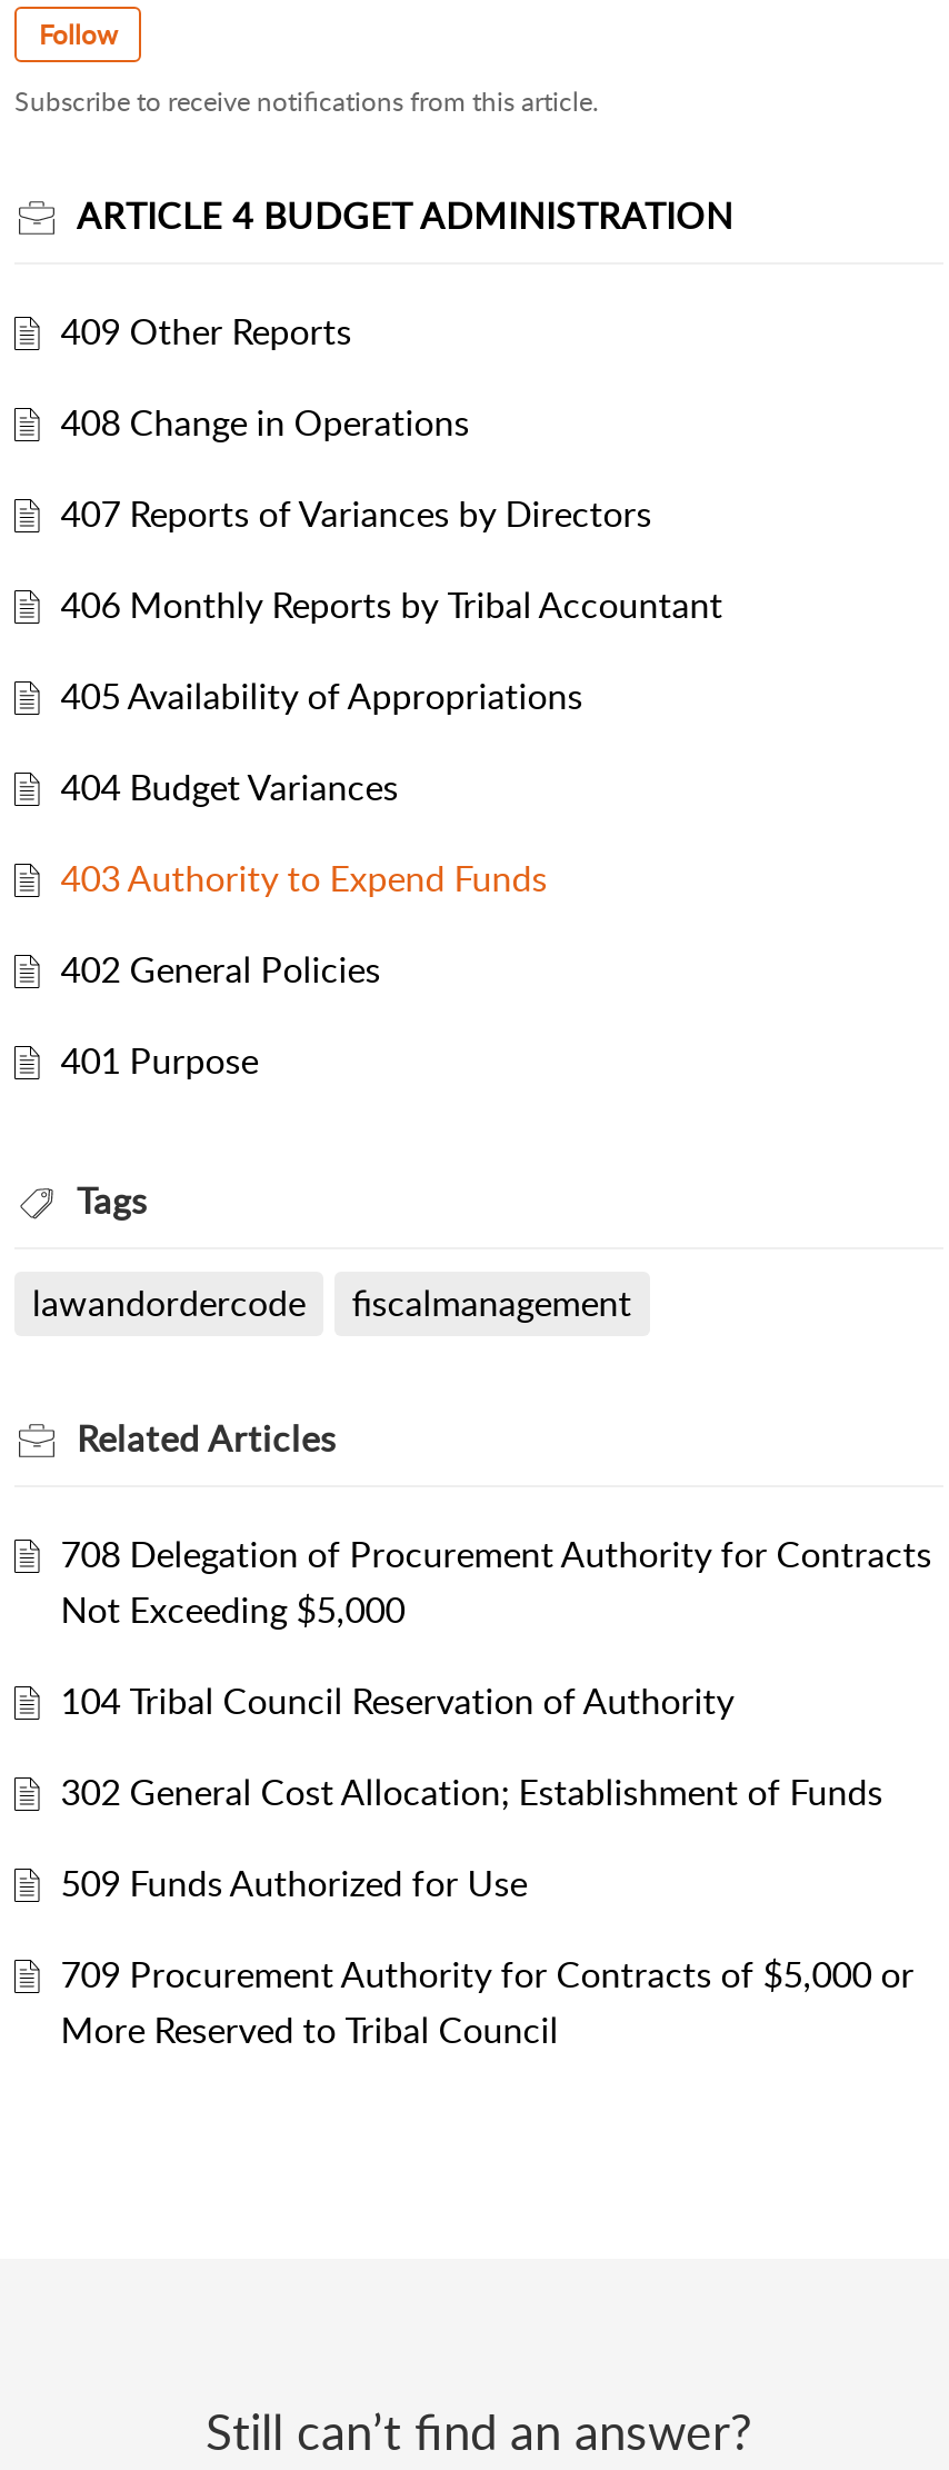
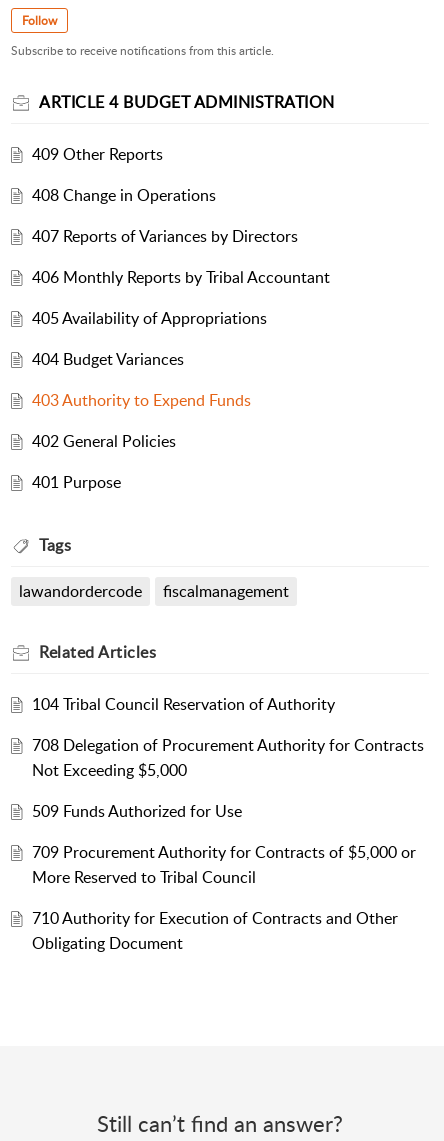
moved down: 708 Delegation of Procurement Authority for Contracts | Not Exceeding $5,000

moved up: 104 Tribal Council Reservation of Authority

- 302 General Cost Allocation; Establishment of Funds

moved up: 509 Funds Authorized for Use | 709 Procurement Authority for Contracts of $5,000 or | More Reserved to Tribal Council

+ 710 Authority for Execution of Contracts and Other
+ Obligating Document
